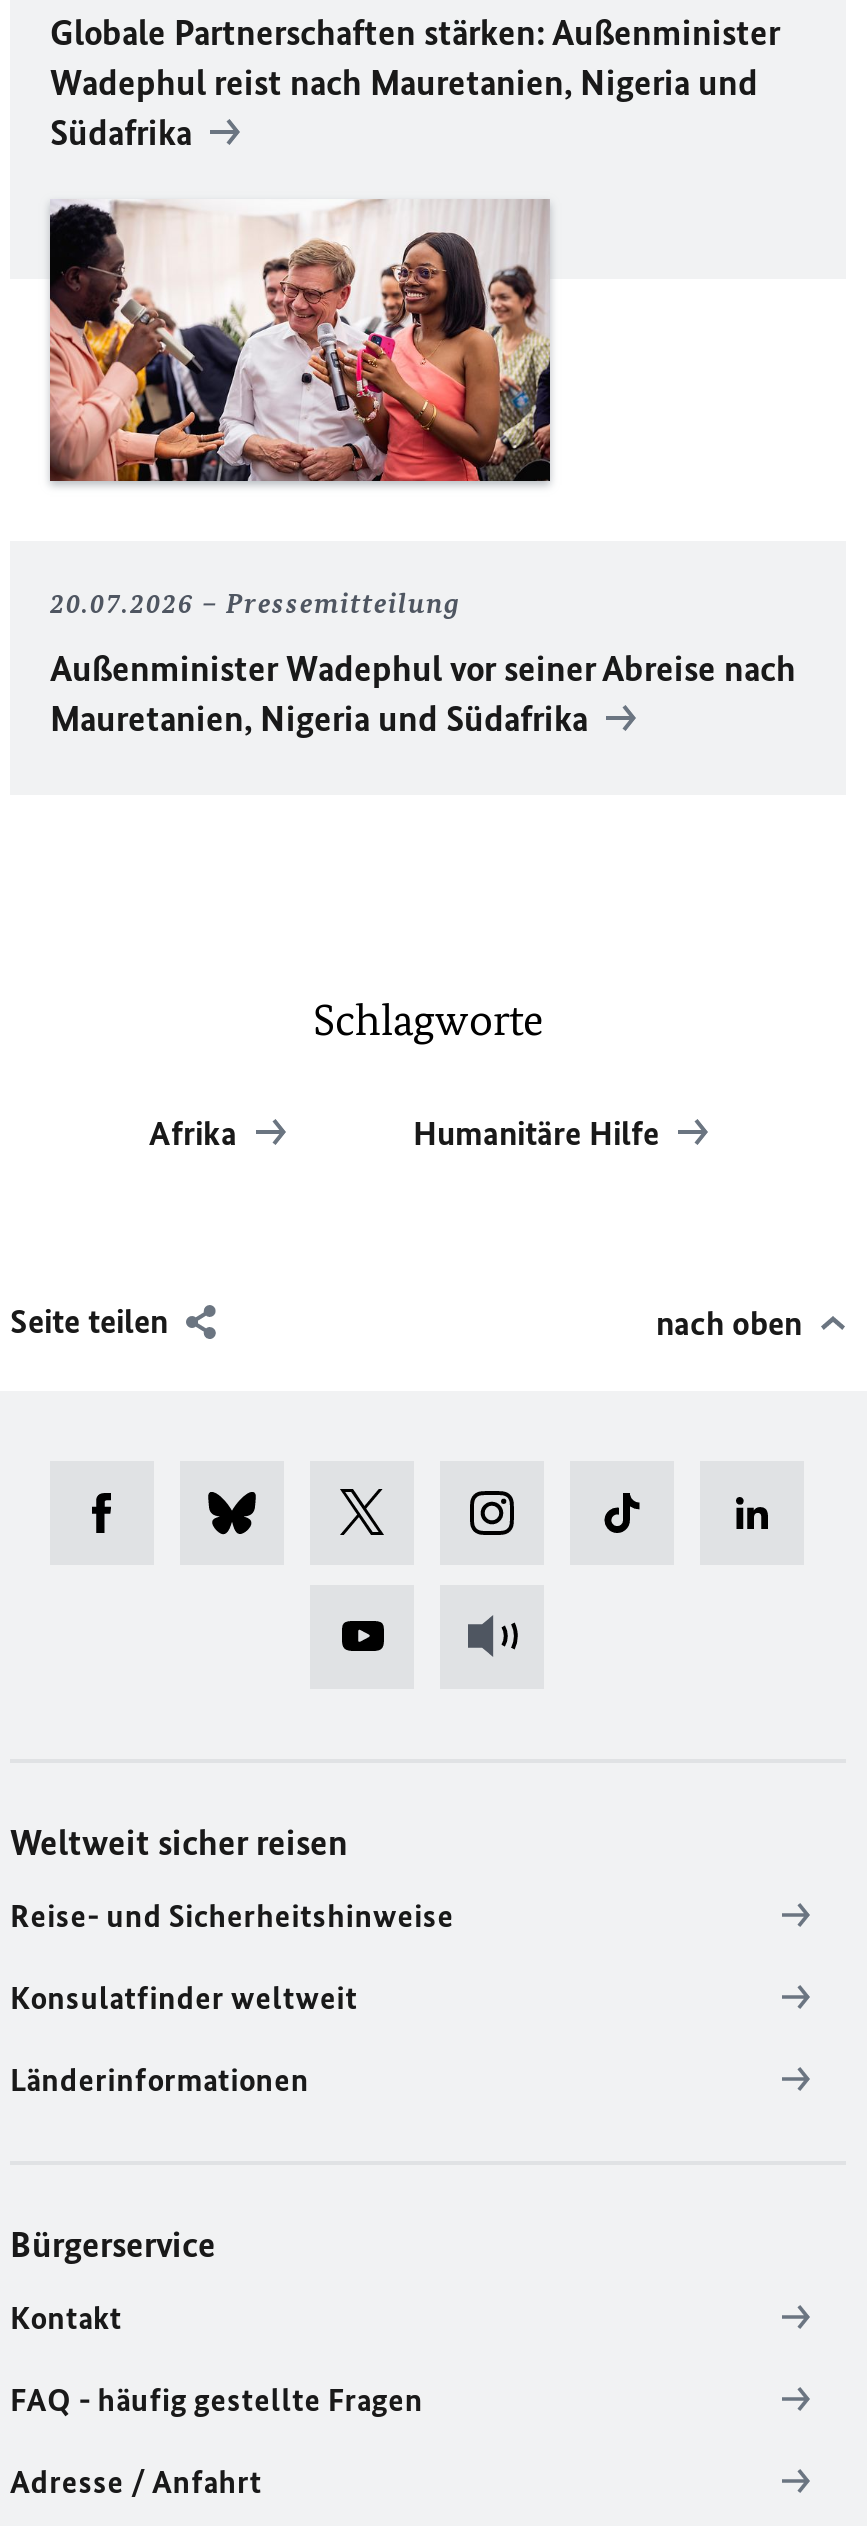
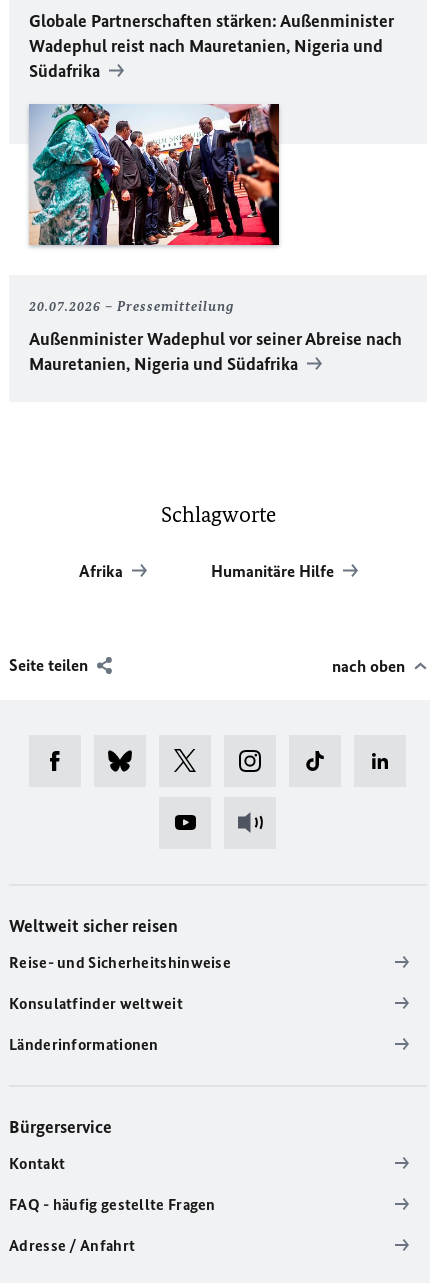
- [image]
+ [image]
